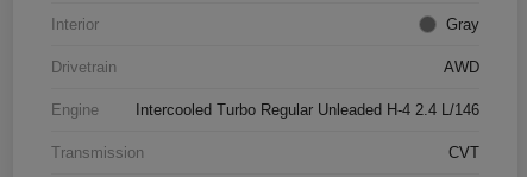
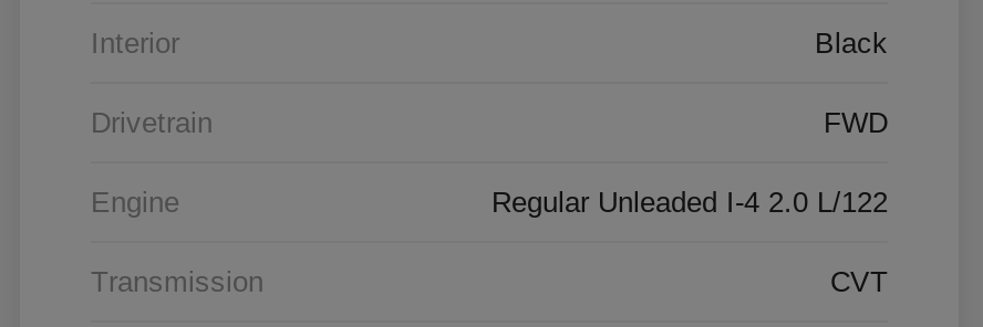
- Gray
+ Black

- AWD
+ FWD

- Intercooled Turbo Regular Unleaded H-4 2.4 L/146
+ Regular Unleaded I-4 2.0 L/122
